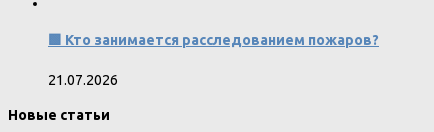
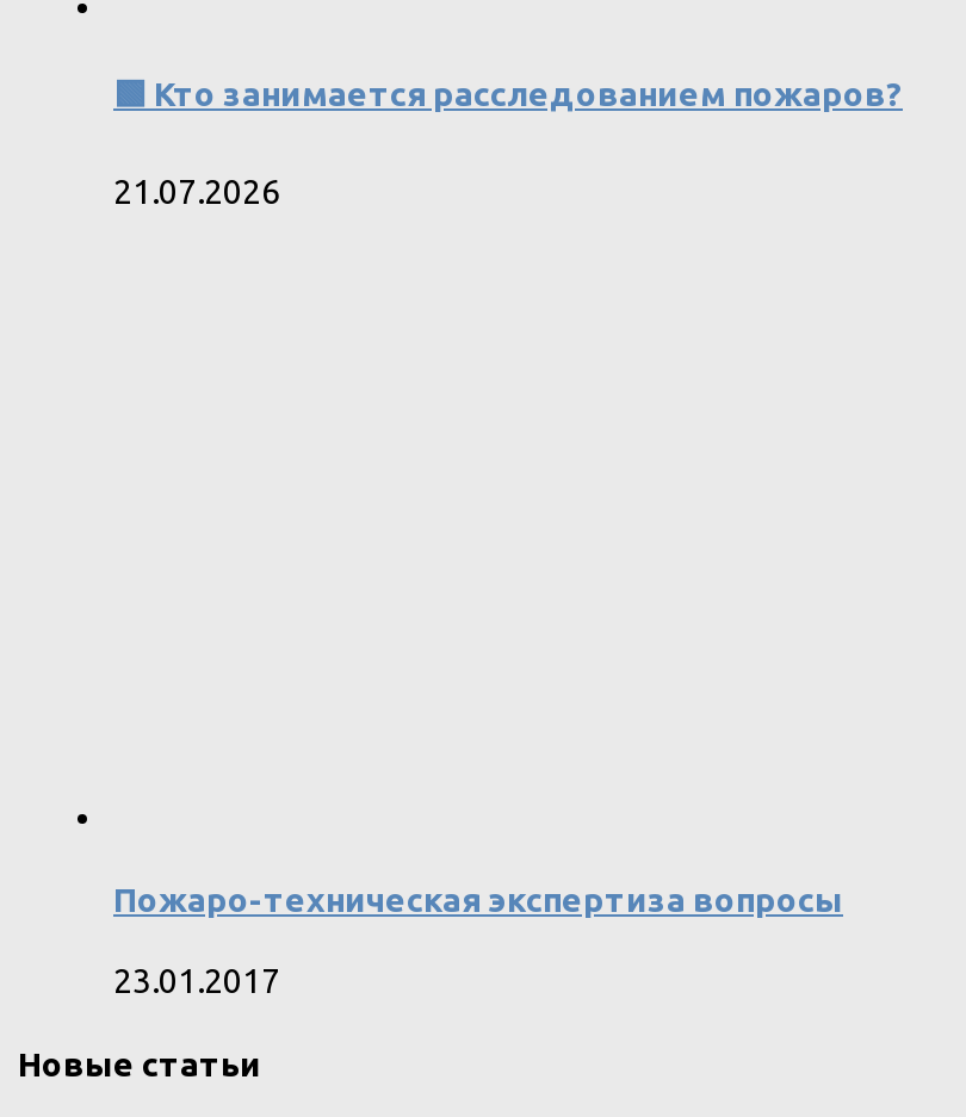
+ Пожаро-техническая экспертиза вопросы
+ 23.01.2017
